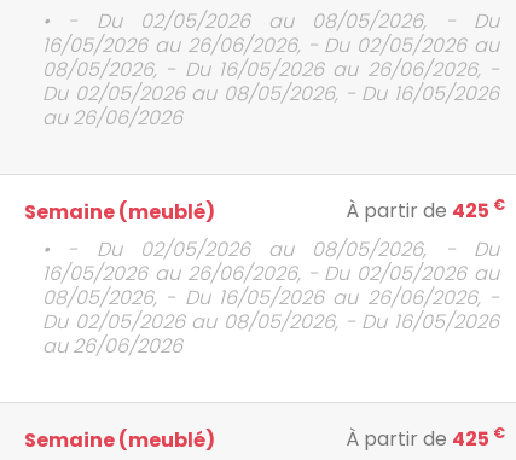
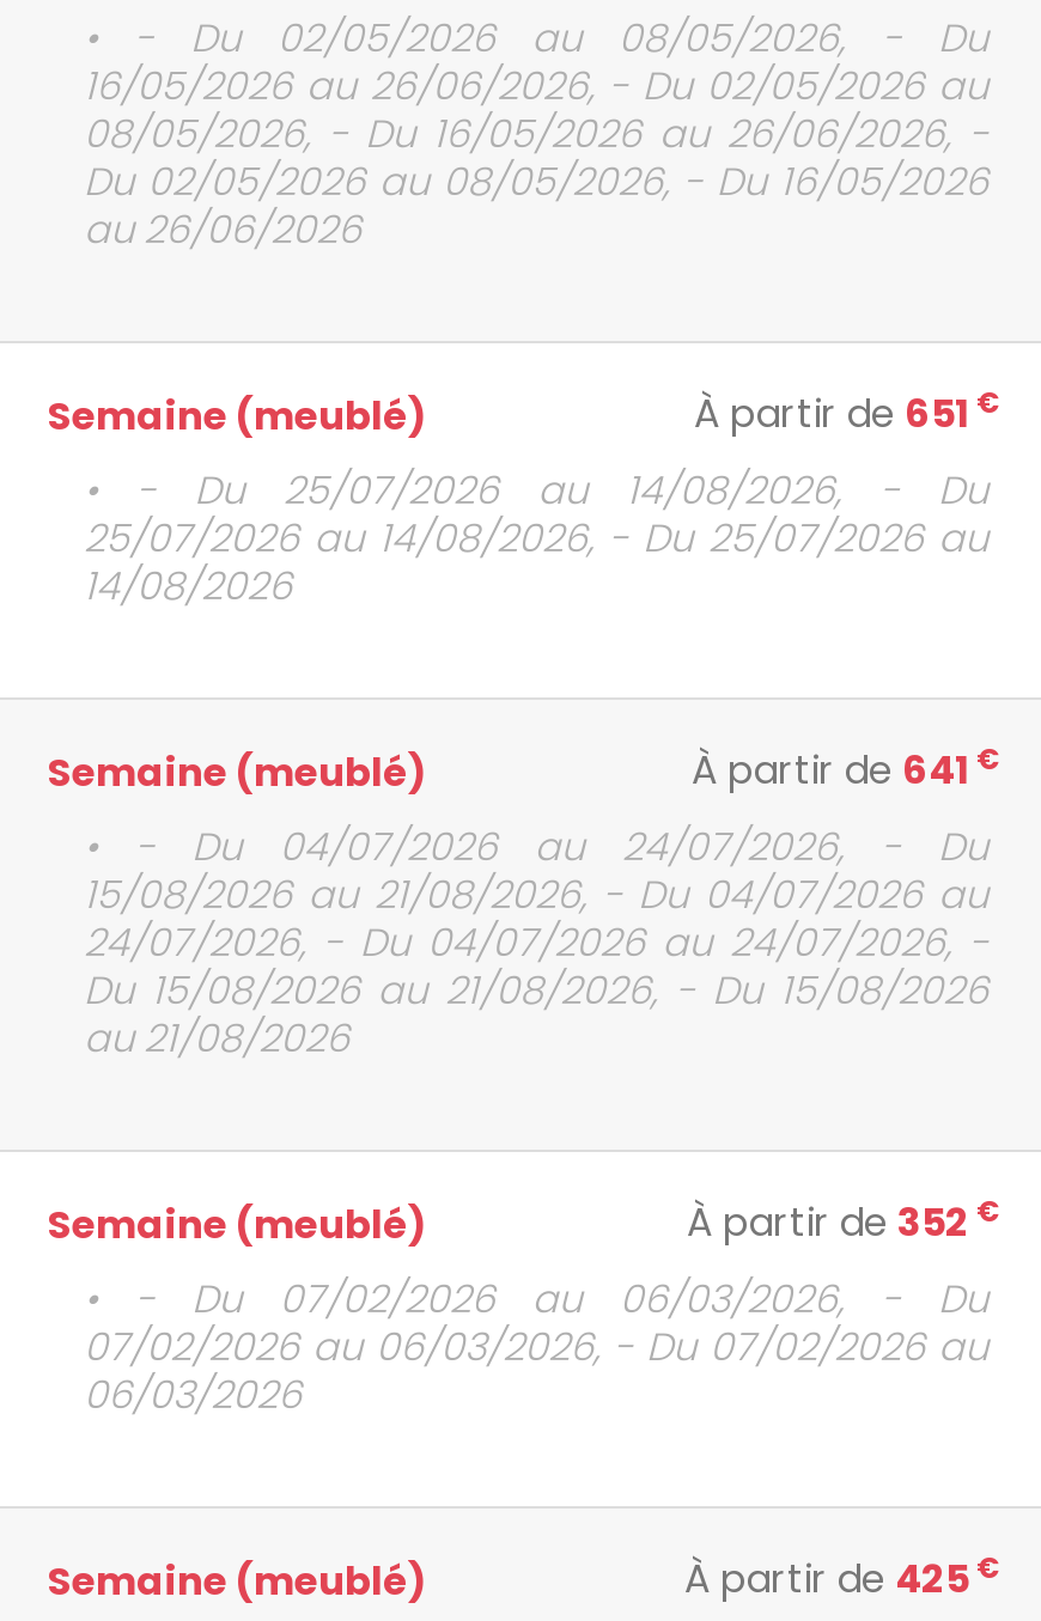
- À partir de 425€
- • - Du 02/05/2026 au 08/05/2026, - Du
- 16/05/2026 au 26/06/2026, - Du 02/05/2026 au
- 08/05/2026, - Du 16/05/2026 au 26/06/2026, -
- Du 02/05/2026 au 08/05/2026, - Du 16/05/2026
- au 26/06/2026
+ À partir de 651 €
+ • - Du 25/07/2026 au 14/08/2026, - Du
+ 25/07/2026 au 14/08/2026, - Du 25/07/2026 au
+ 14/08/2026
+ Semaine (meublé)
+ À partir de 641 €
+ • - Du 04/07/2026 au 24/07/2026, - Du
+ 15/08/2026 au 21/08/2026, - Du 04/07/2026 au
+ 24/07/2026, - Du 04/07/2026 au 24/07/2026, -
+ Du 15/08/2026 au 21/08/2026, - Du 15/08/2026
+ au 21/08/2026
+ Semaine (meublé)
+ À partir de 352 €
+ • - Du 07/02/2026 au 06/03/2026, - Du
+ 07/02/2026 au 06/03/2026, - Du 07/02/2026 au
+ 06/03/2026
